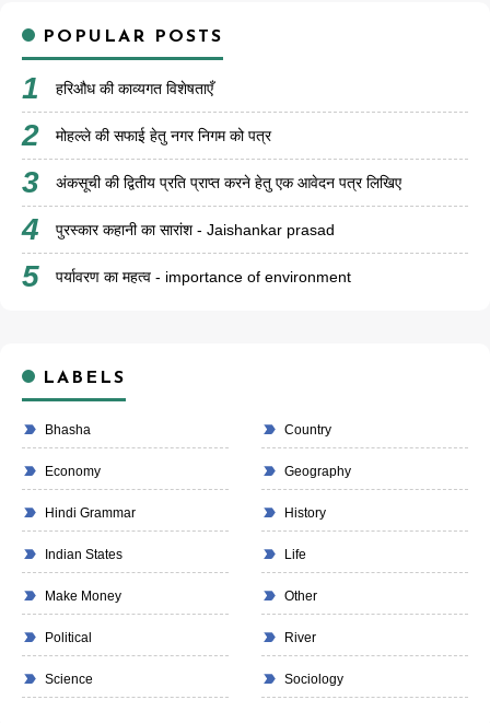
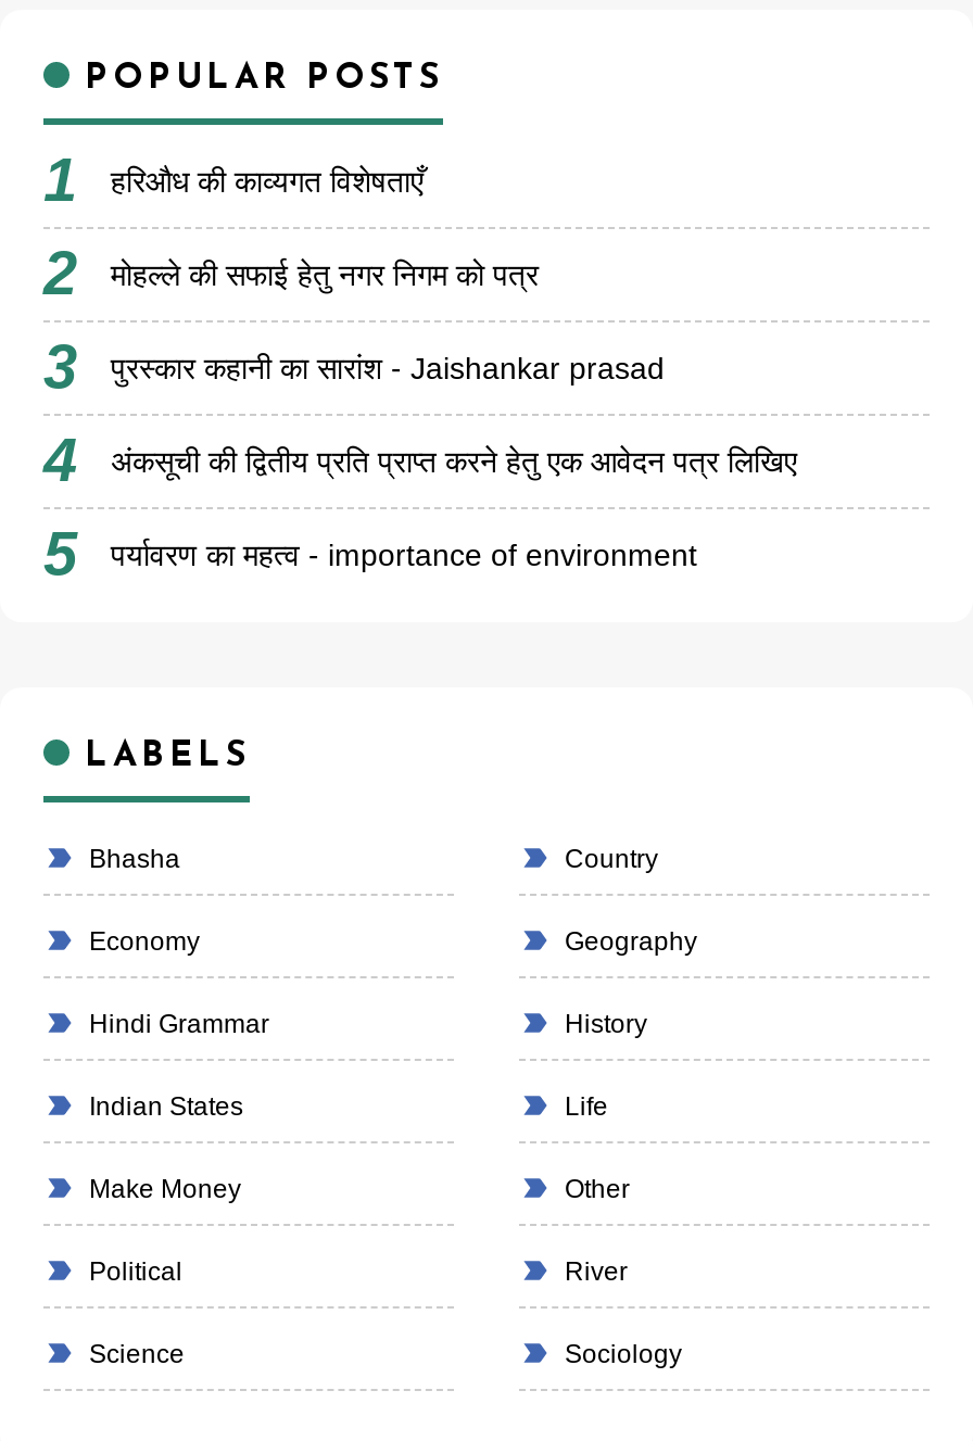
moved down: अंकसूची की द्वितीय प्रति प्राप्त करने हेतु एक आवेदन पत्र लिखिए

moved up: पुरस्कार कहानी का सारांश - Jaishankar prasad
